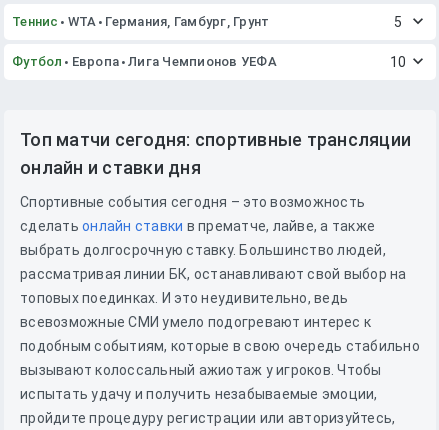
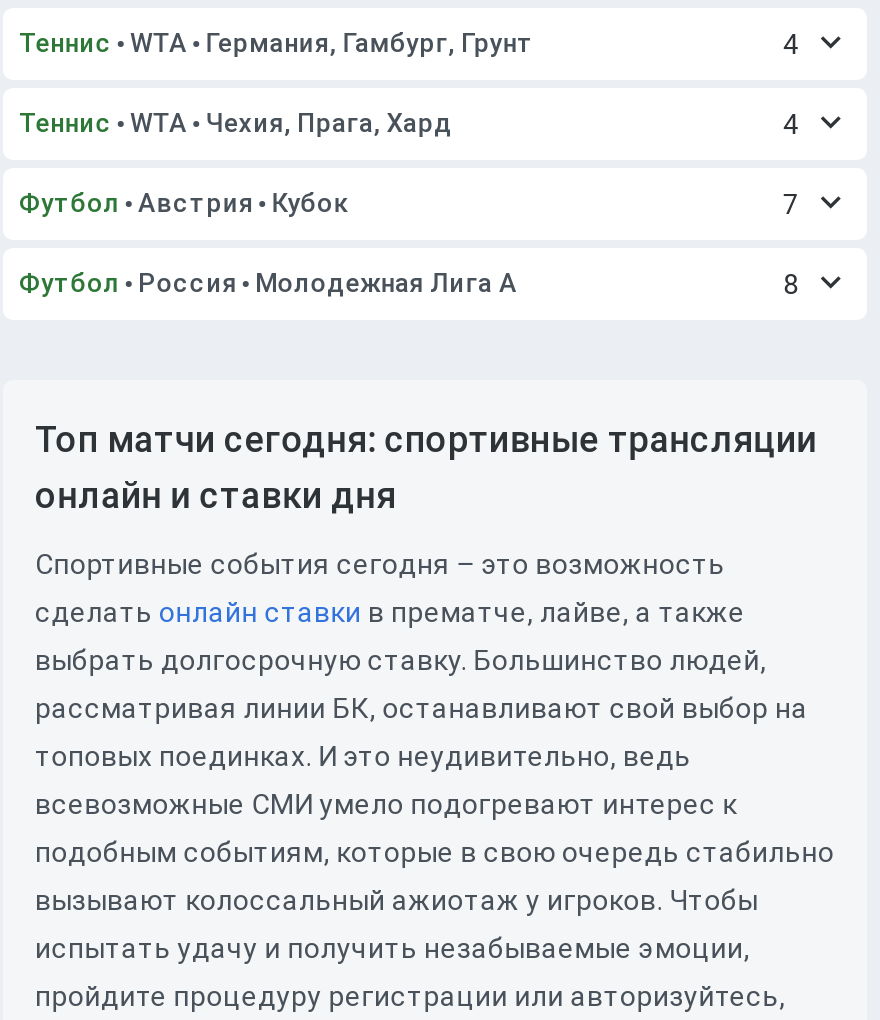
- 5
- Футбол Европа Лига Чемпионов УЕФА
- 10
+ 4
+ Теннис WTA Чехия, Прага, Хард
+ 4
+ Футбол Австрия Кубок
+ 7
+ Футбол Россия Молодежная Лига А
+ 8
